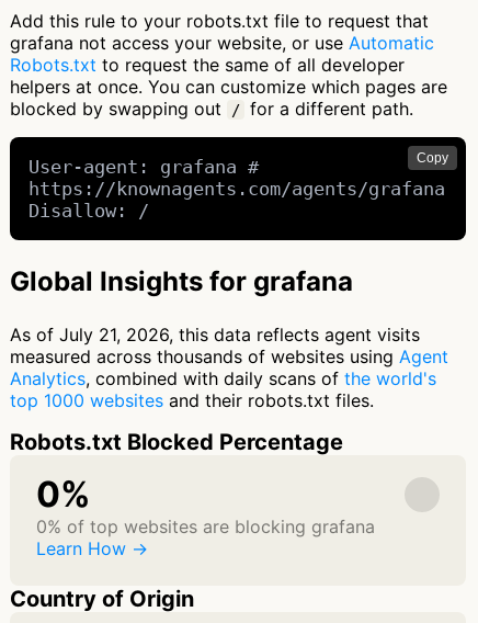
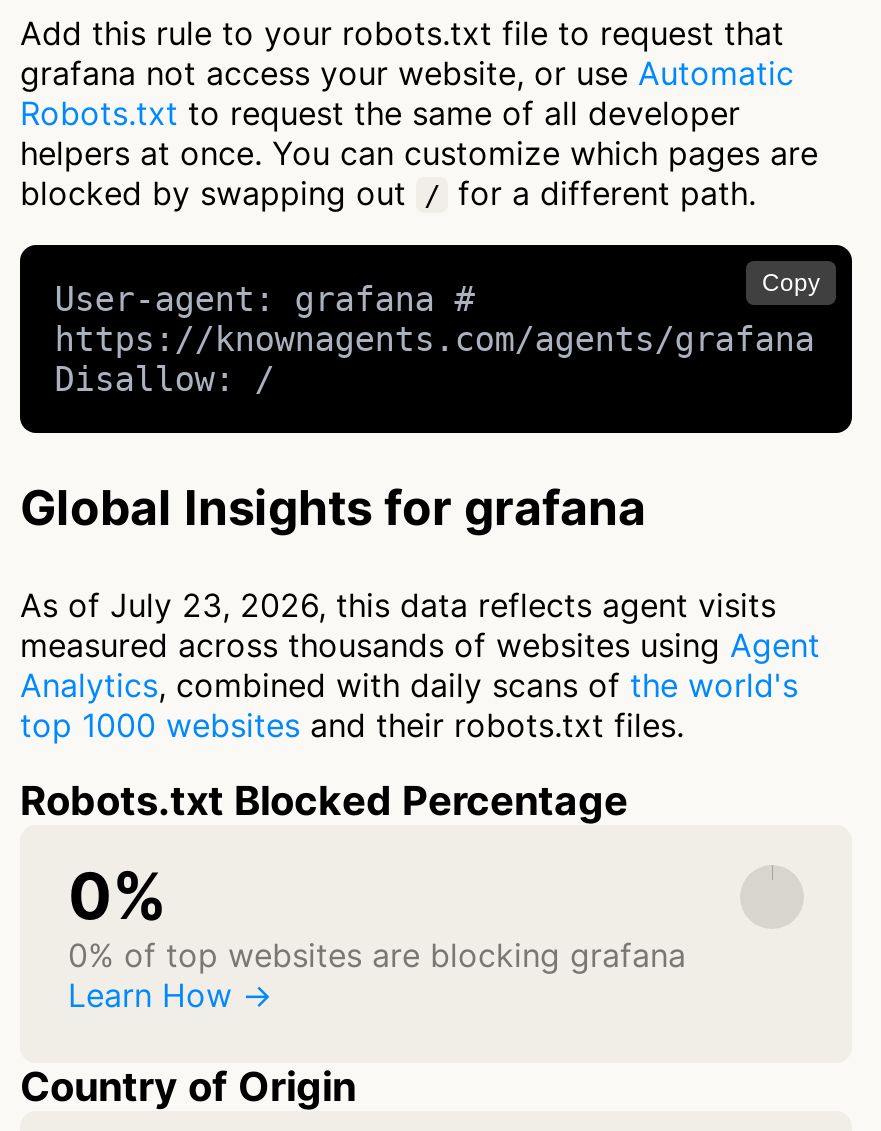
- As of July 21, 2026, this data reflects agent visits
+ As of July 23, 2026, this data reflects agent visits
